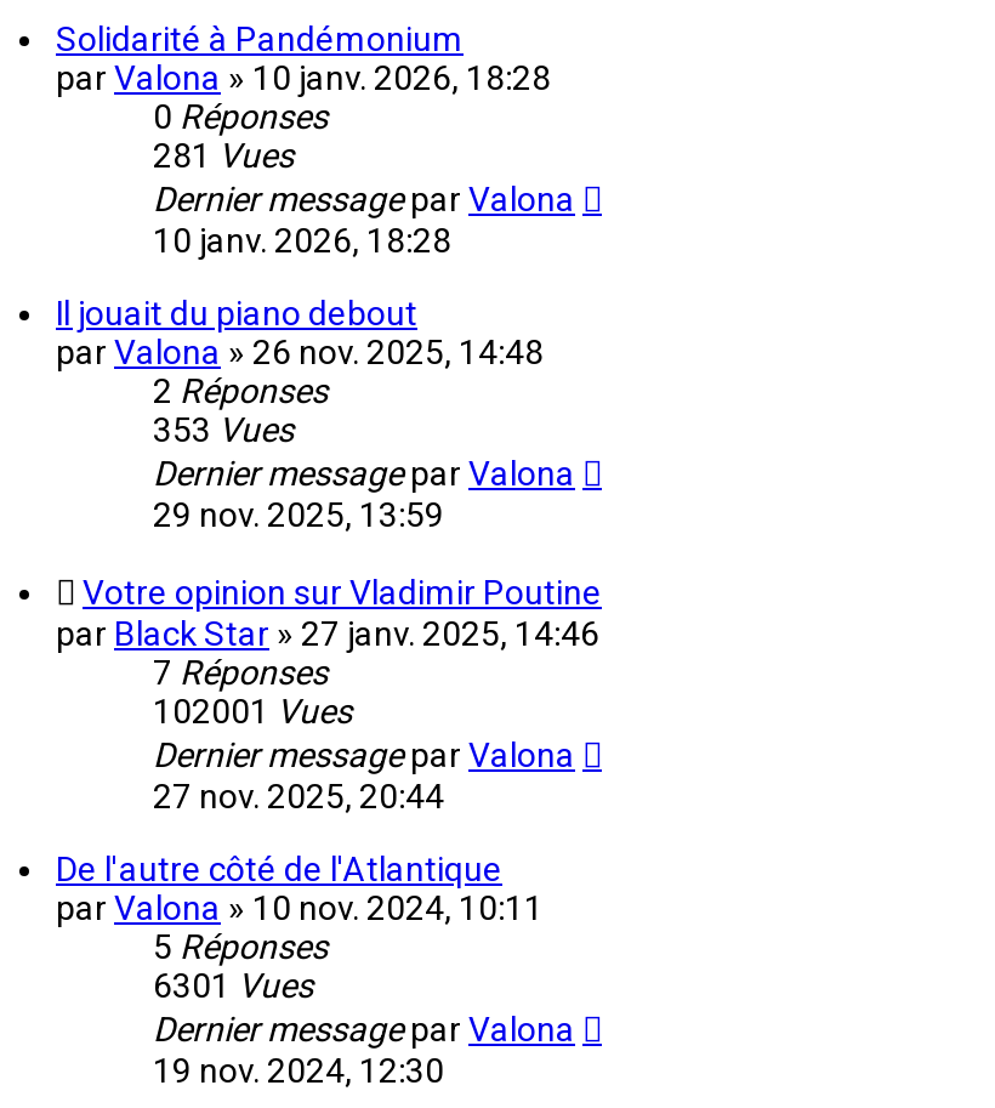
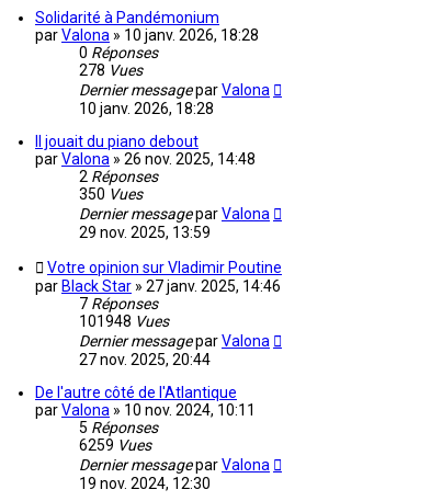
- 281 Vues
+ 278 Vues

- 353 Vues
+ 350 Vues

- 102001 Vues
+ 101948 Vues

- 6301 Vues
+ 6259 Vues
